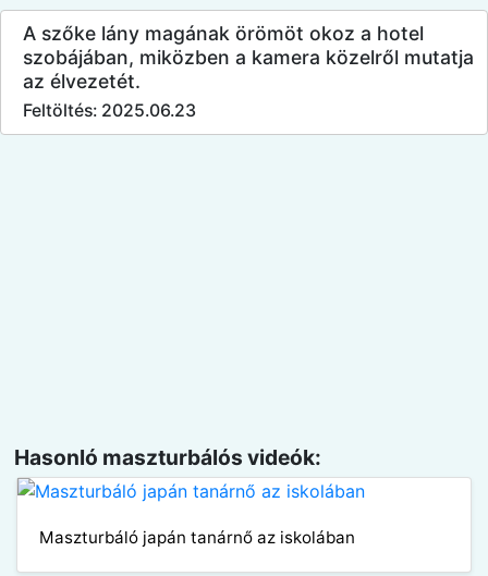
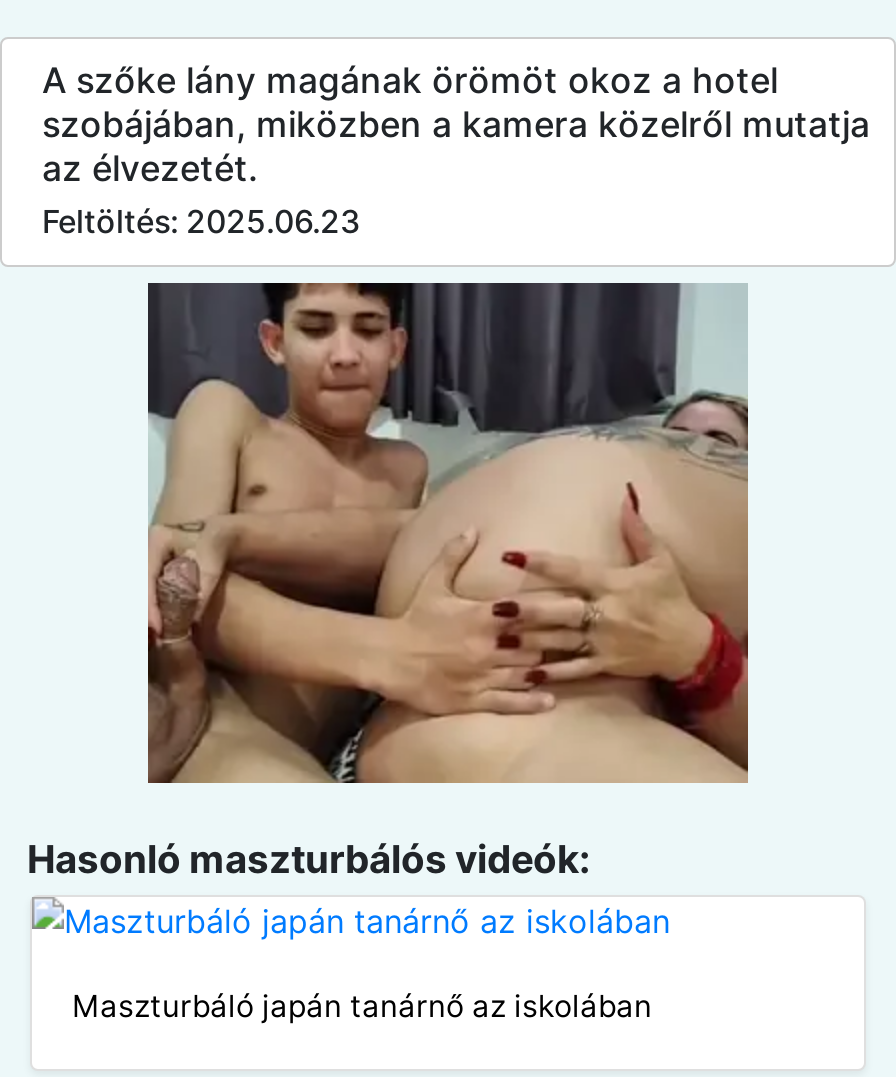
+ [image]
